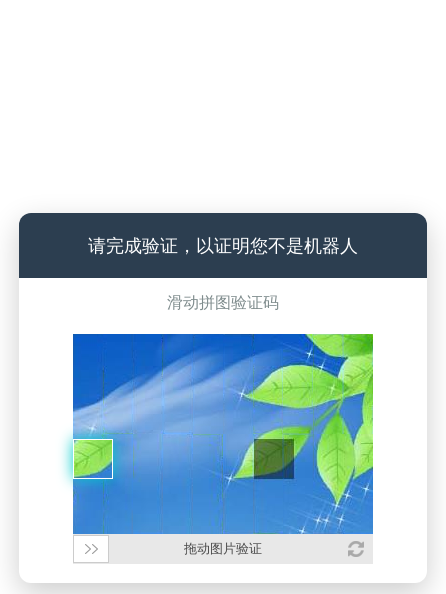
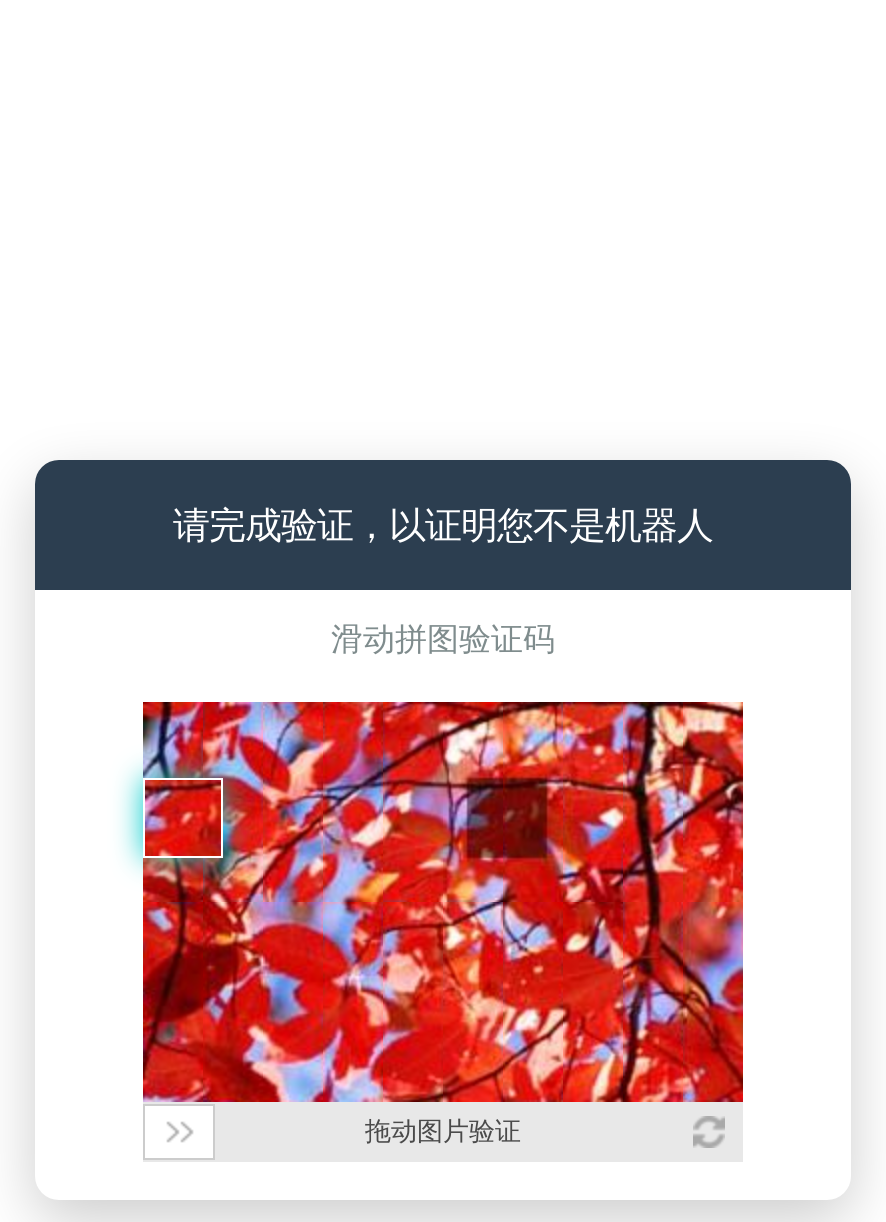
- [image]
+ [image]
